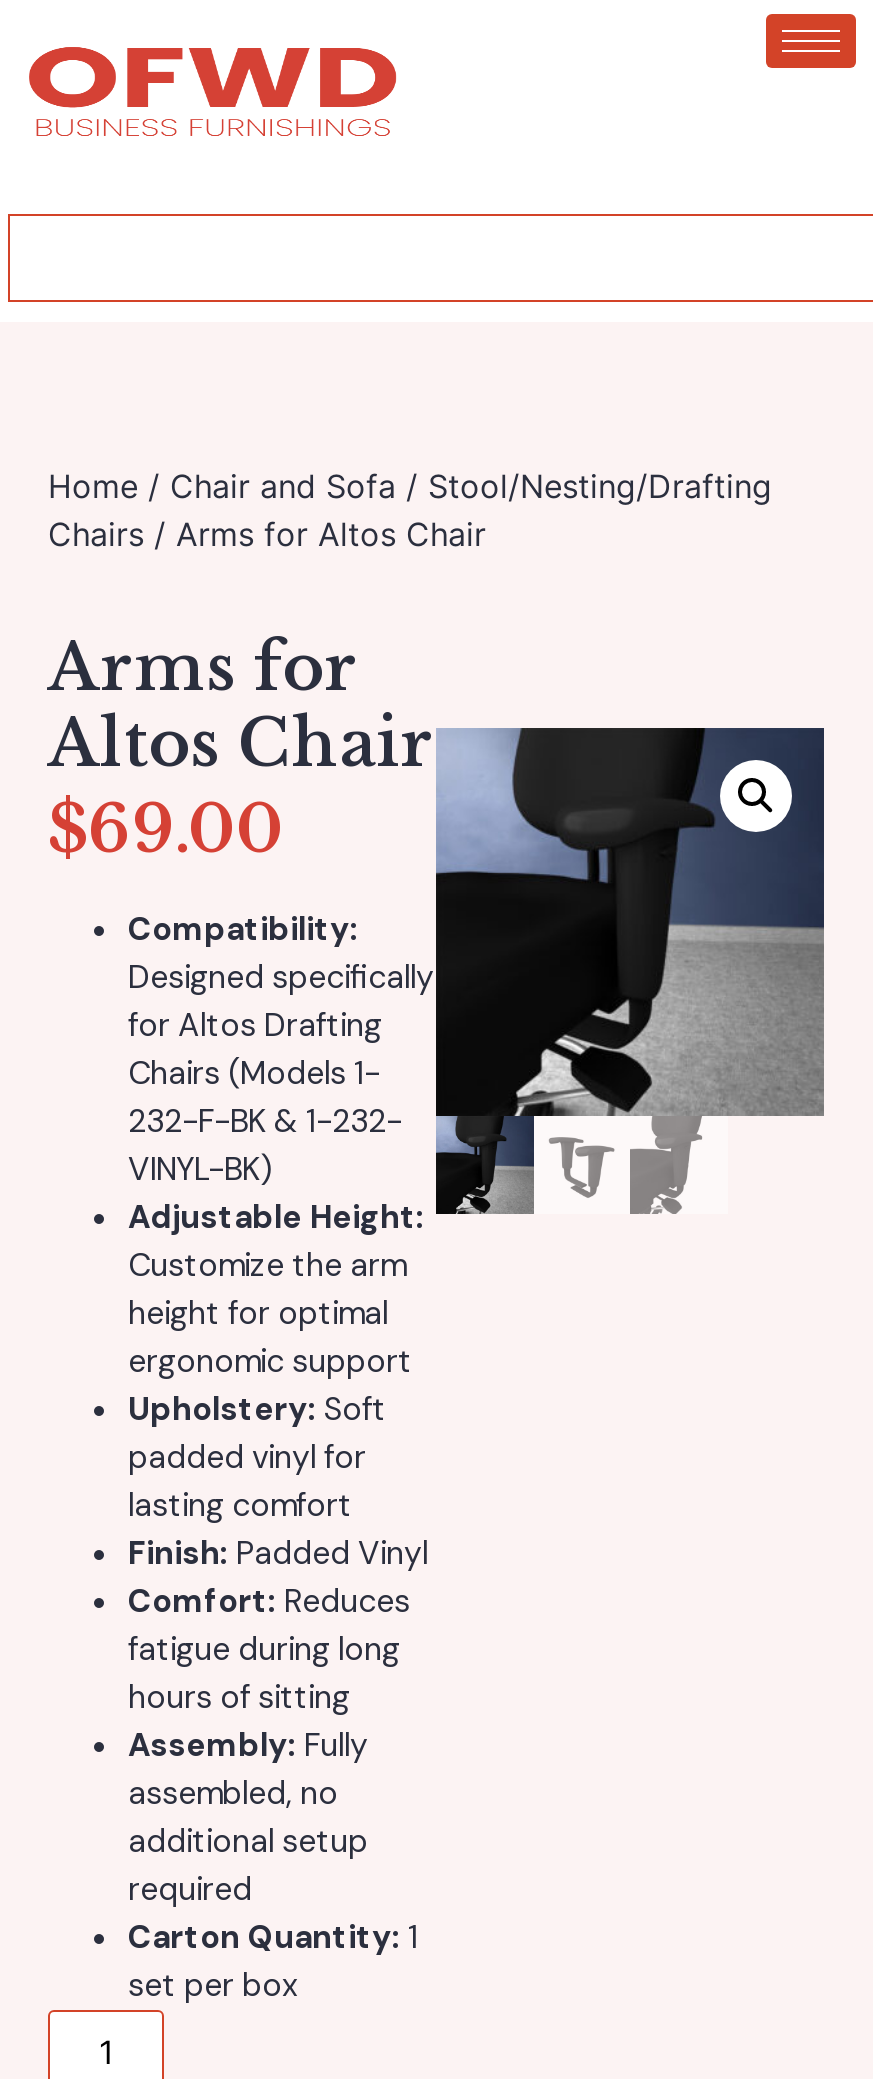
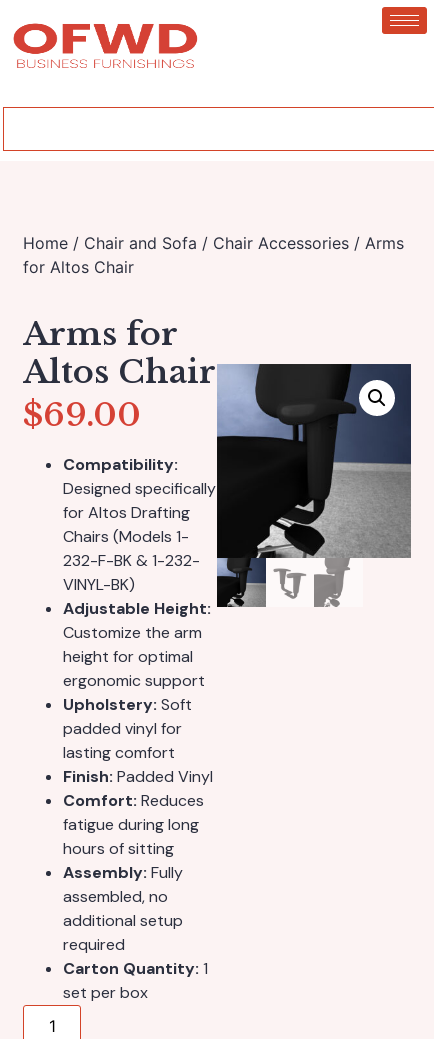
- Home / Chair and Sofa / Stool/Nesting/Drafting
- Chairs / Arms for Altos Chair
+ Home / Chair and Sofa / Chair Accessories / Arms
+ for Altos Chair
